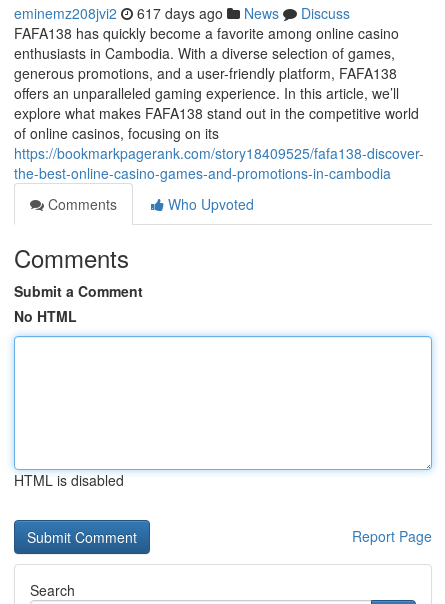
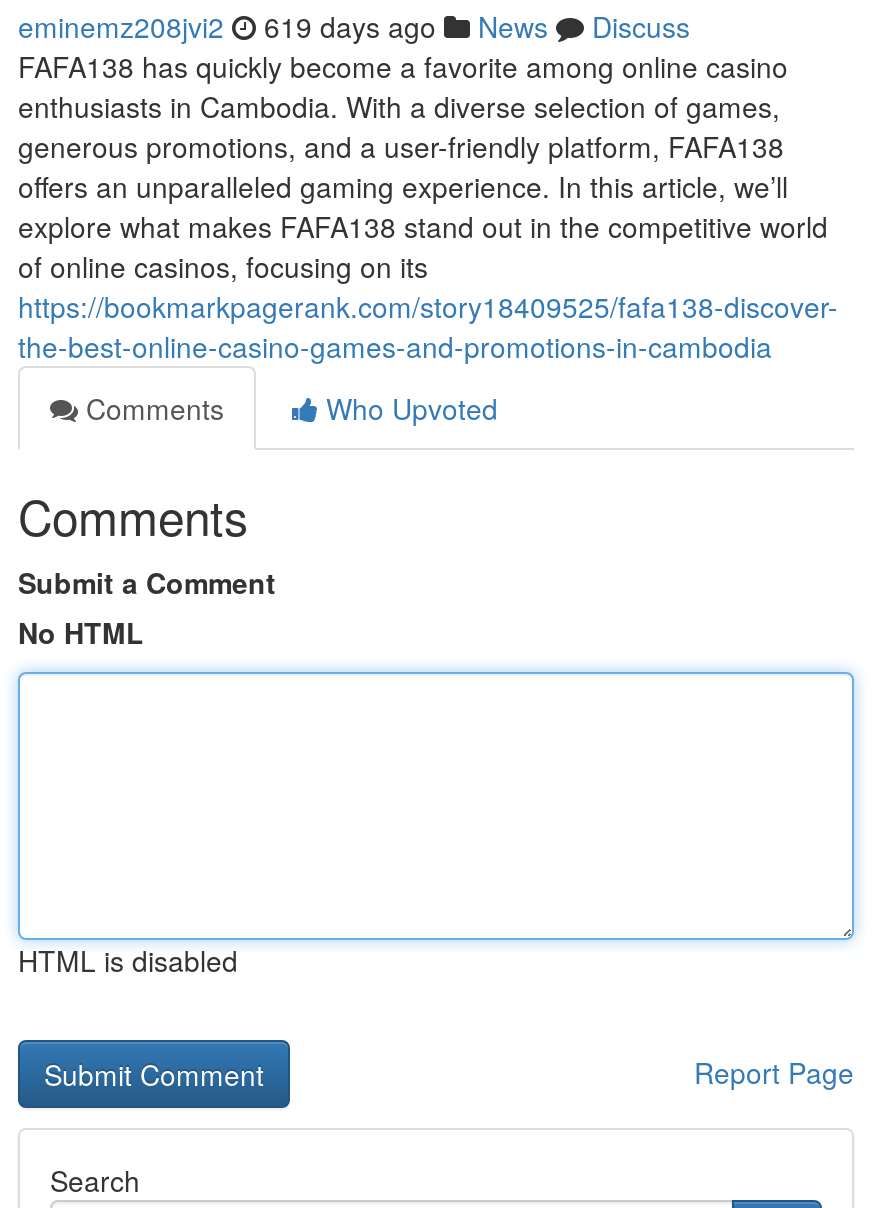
- eminemz208jvi2 617 days ago News Discuss
+ eminemz208jvi2 619 days ago News Discuss
